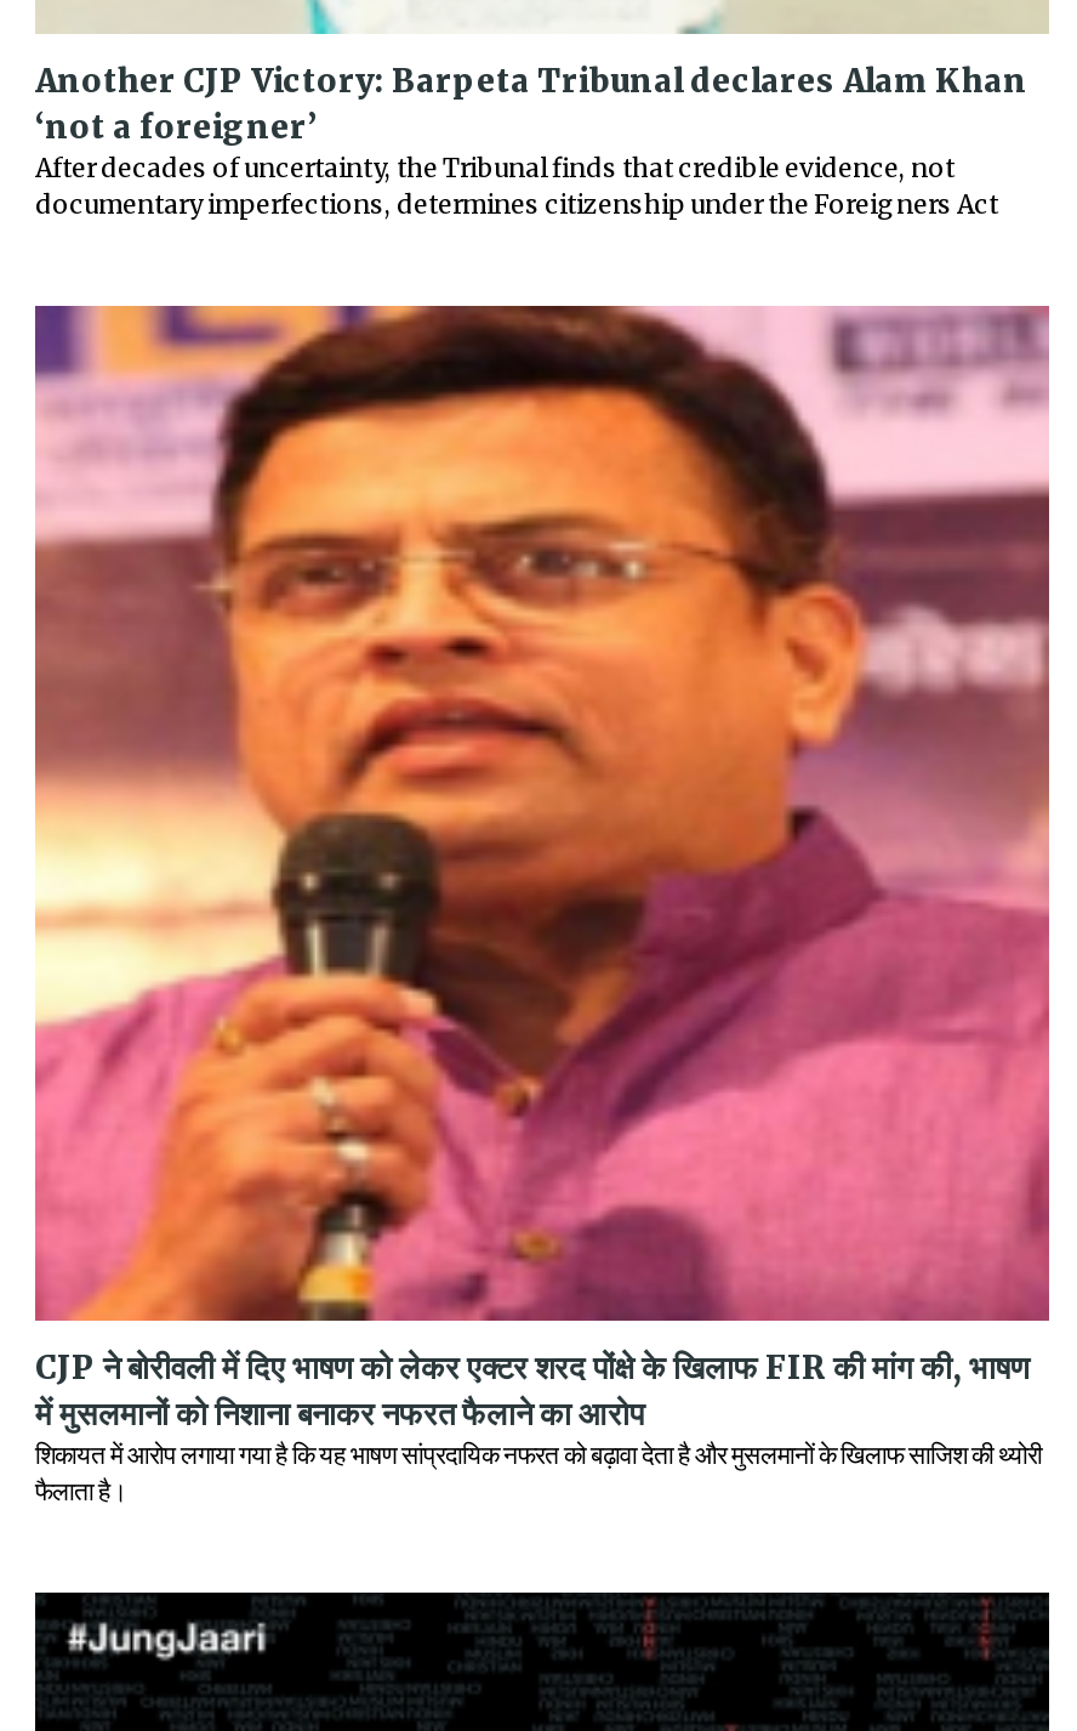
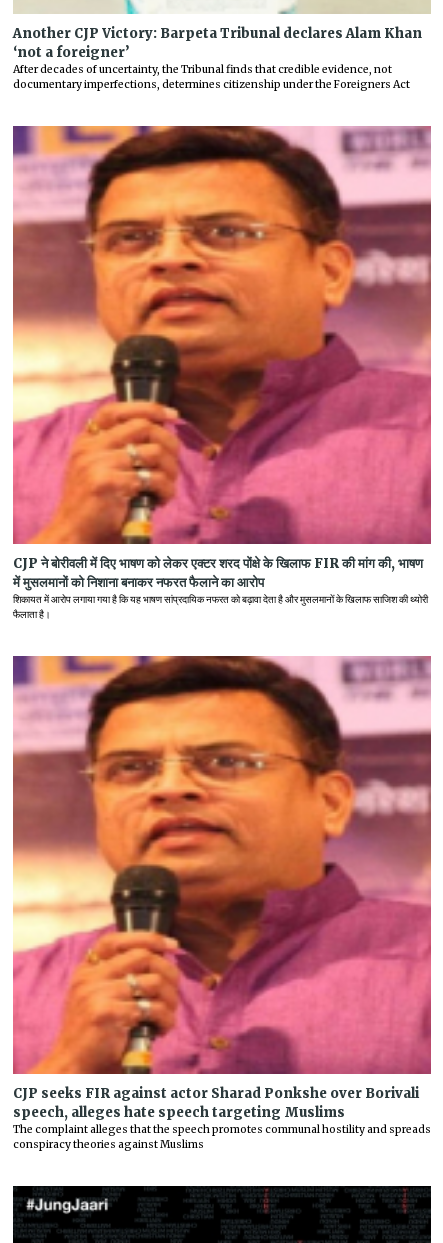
+ CJP seeks FIR against actor Sharad Ponkshe over Borivali
+ speech, alleges hate speech targeting Muslims
+ The complaint alleges that the speech promotes communal hostility and spreads
+ conspiracy theories against Muslims
